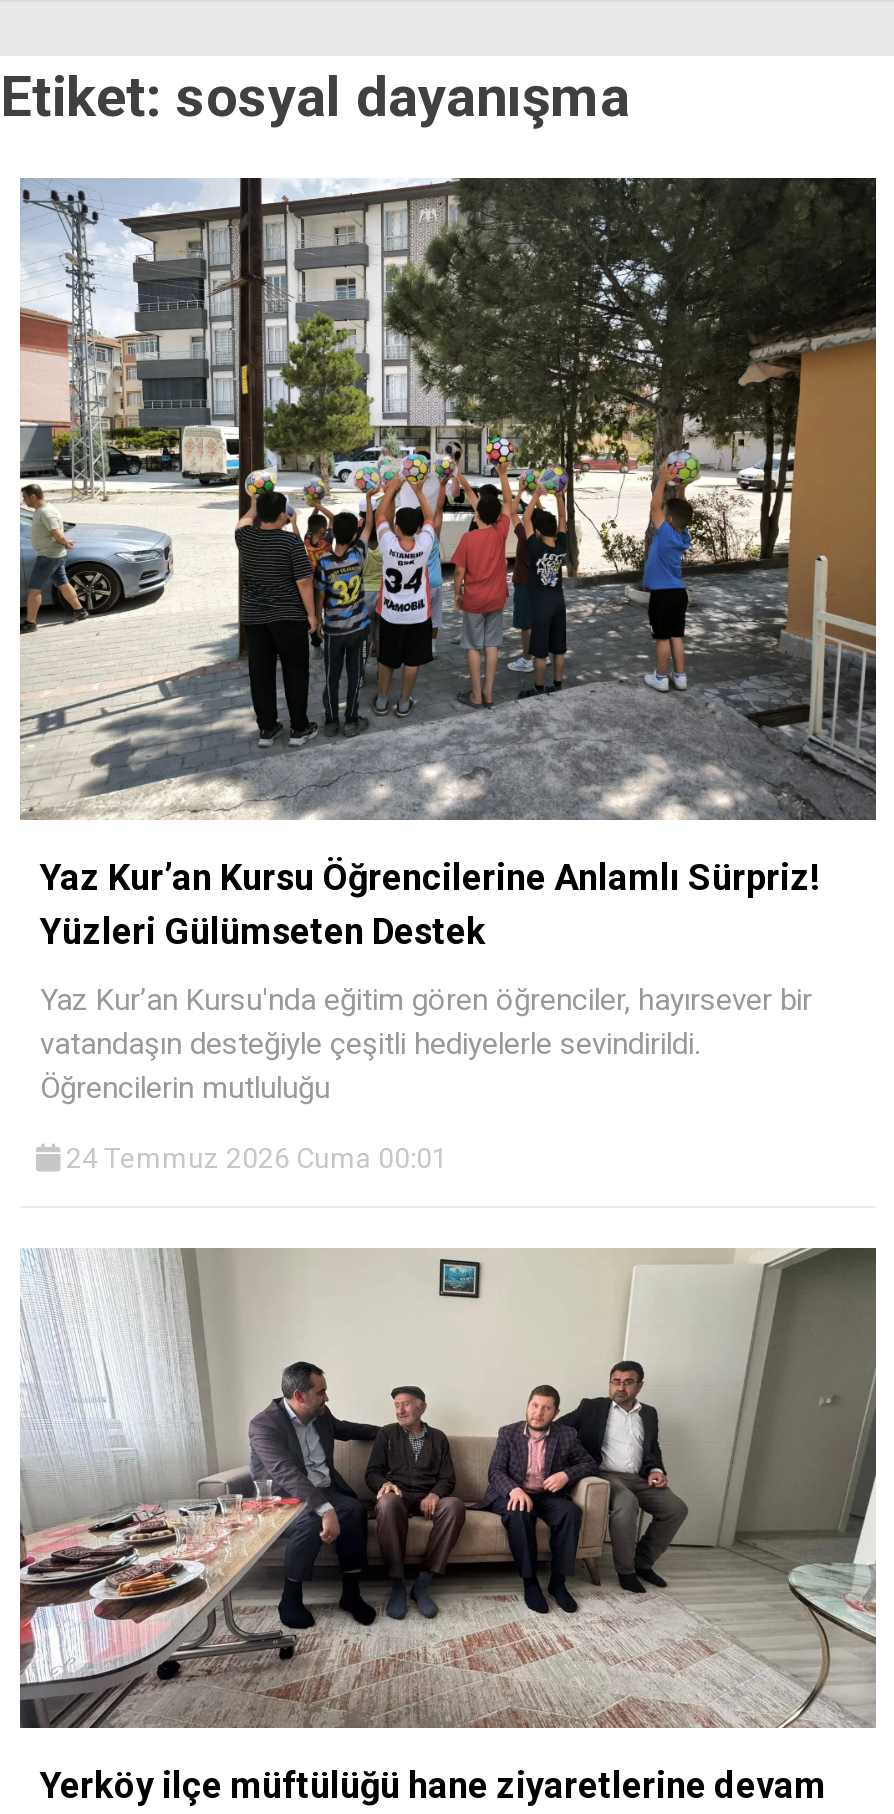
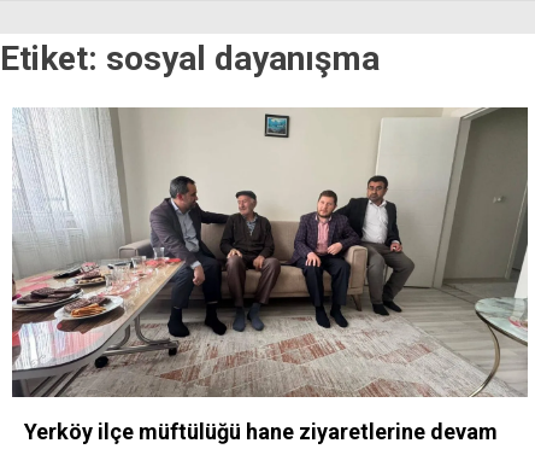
- [image]
- Yaz Kur’an Kursu Öğrencilerine Anlamlı Sürpriz!
- Yüzleri Gülümseten Destek
- Yaz Kur’an Kursu'nda eğitim gören öğrenciler, hayırsever bir
- vatandaşın desteğiyle çeşitli hediyelerle sevindirildi.
- Öğrencilerin mutluluğu
- 24 Temmuz 2026 Cuma 00:01
